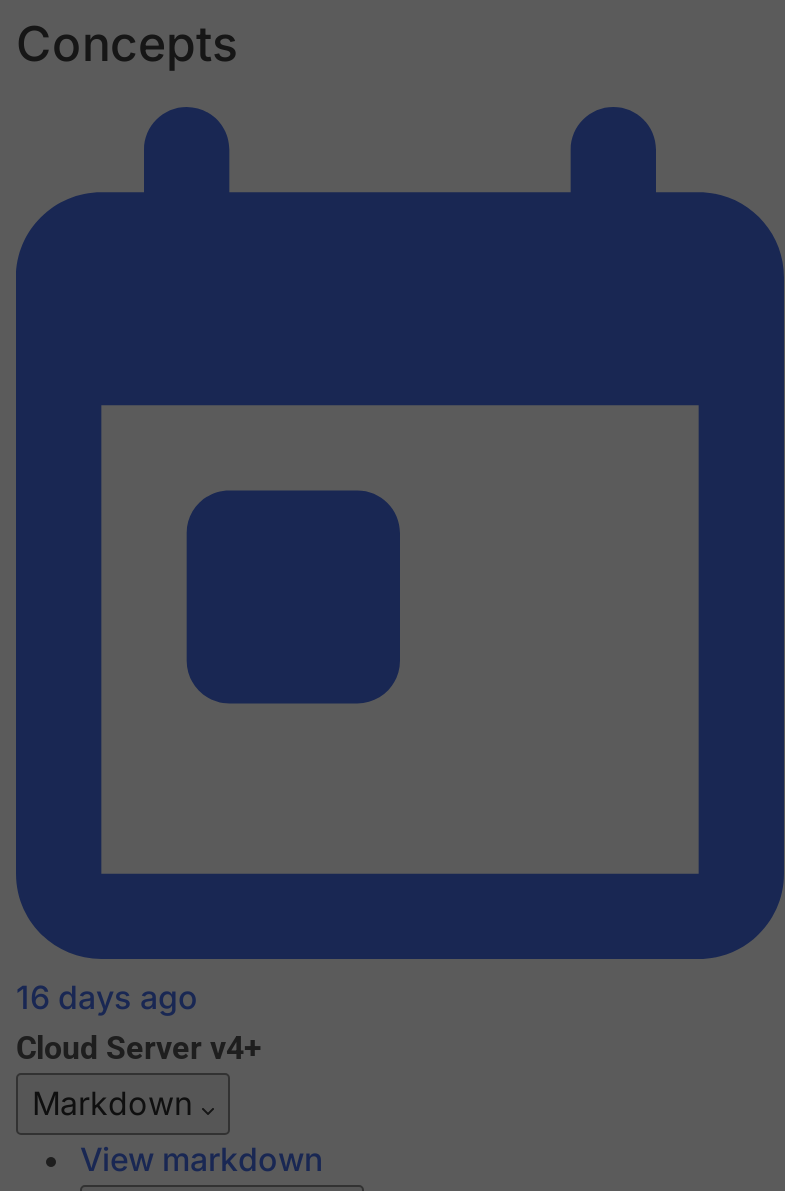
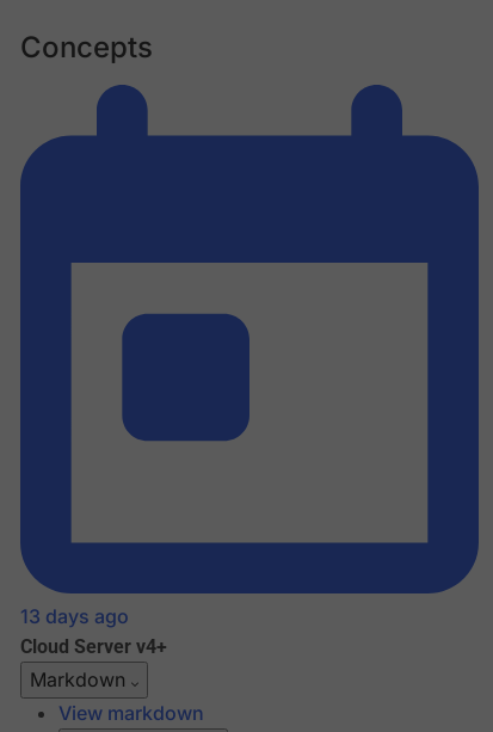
- 16 days ago
+ 13 days ago
